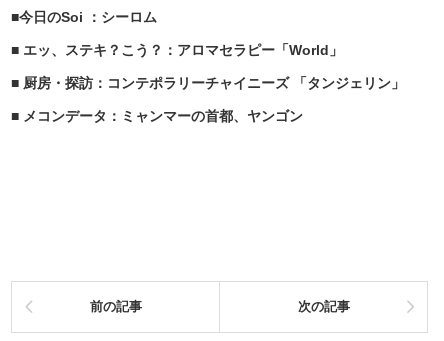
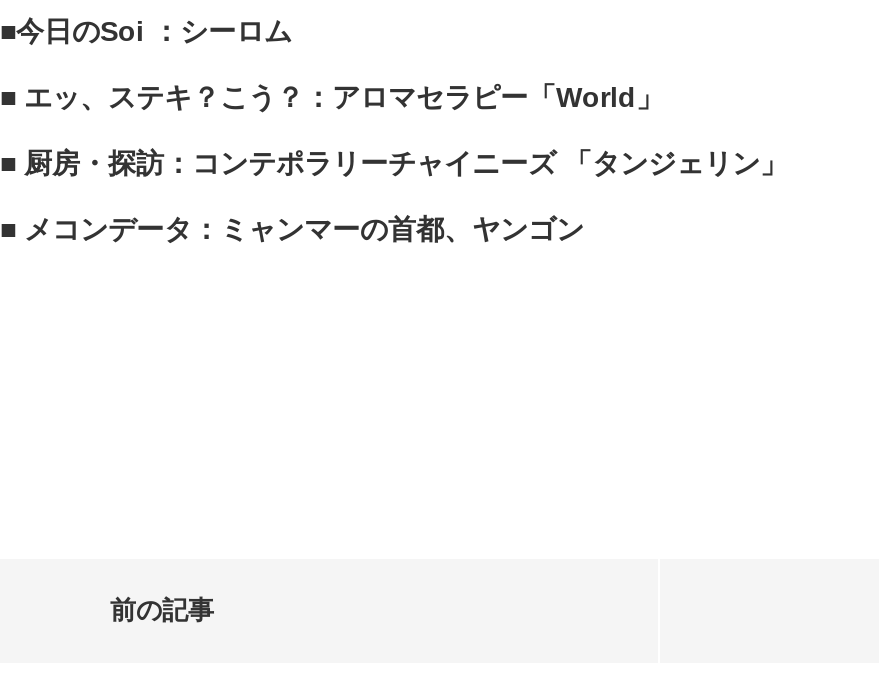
- 次の記事
